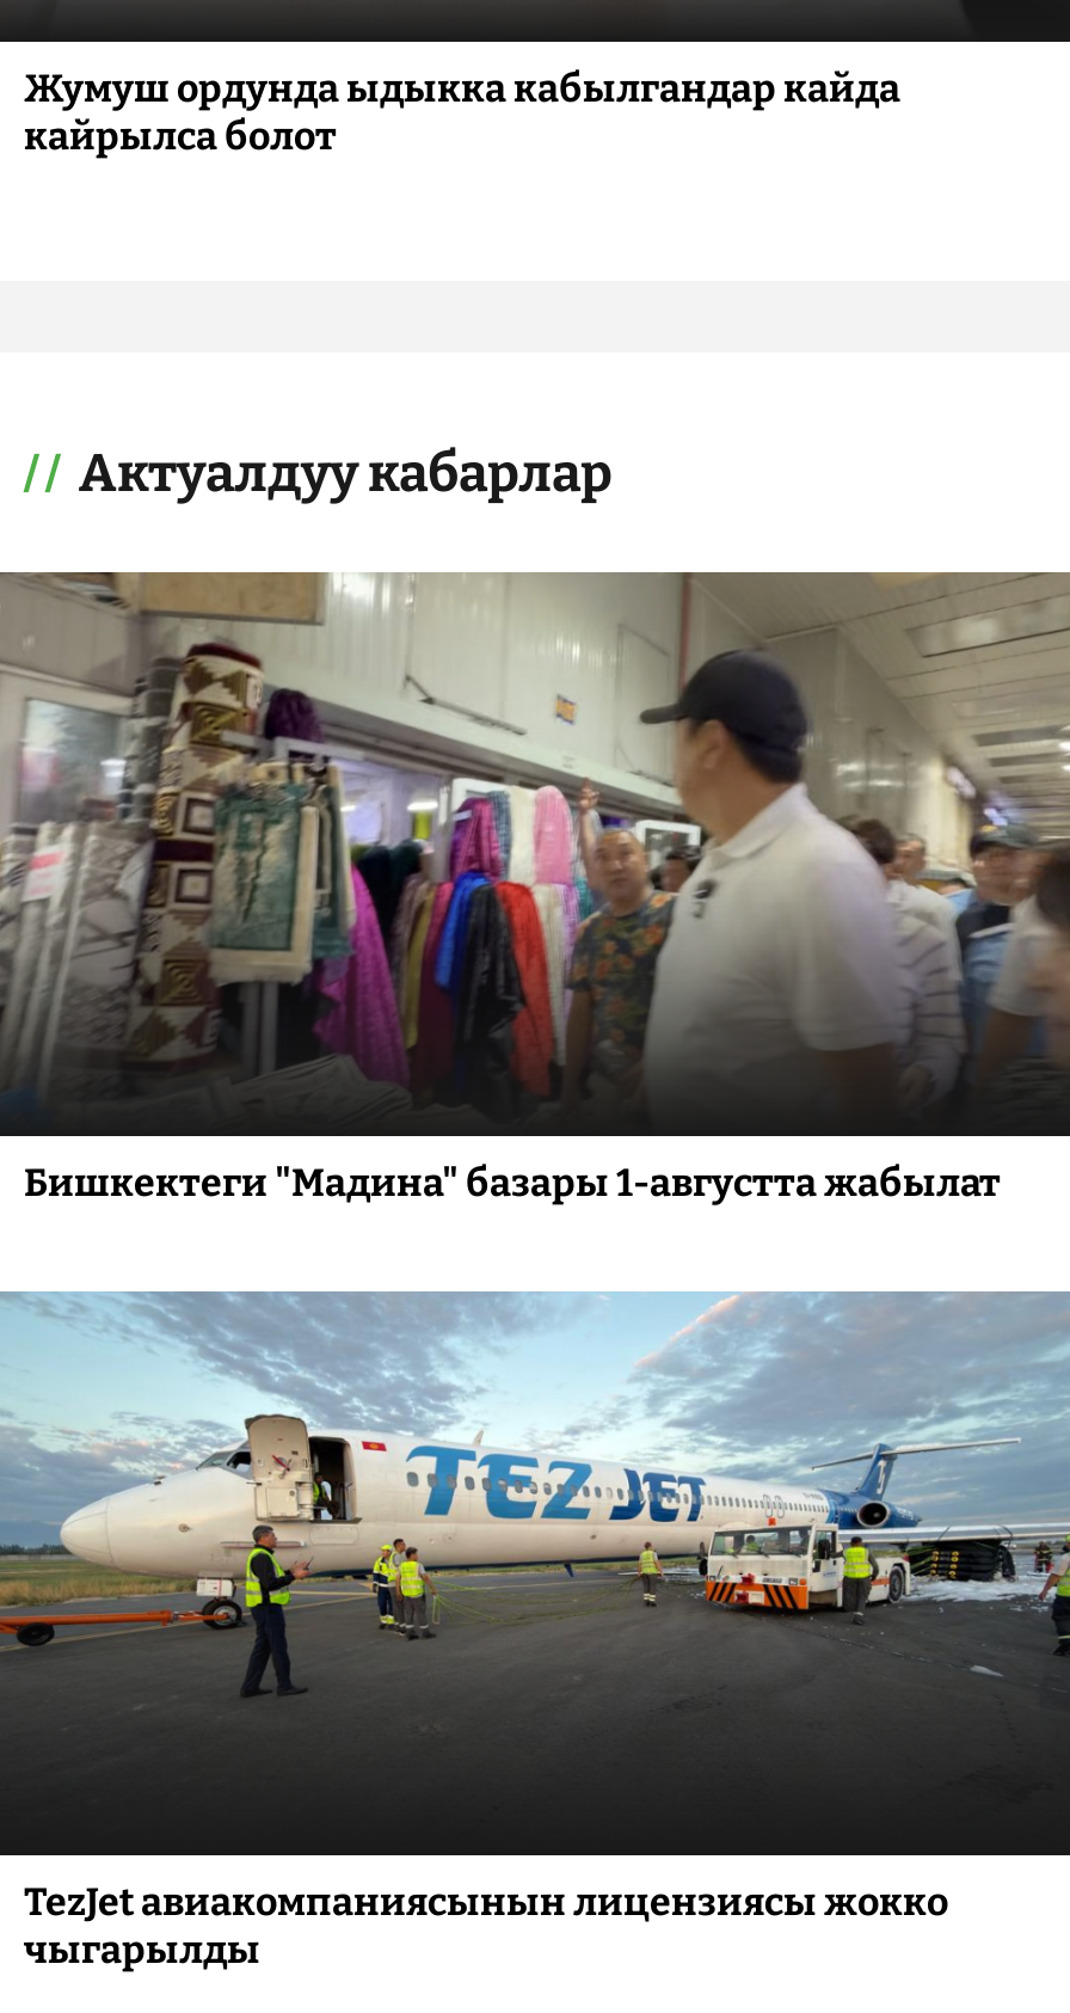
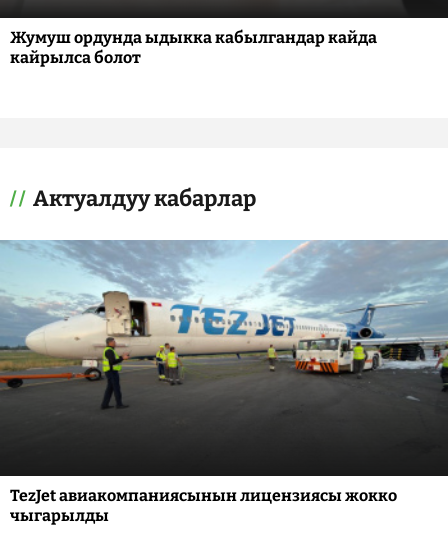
- [image]
- Бишкектеги "Мадина" базары 1-августта жабылат
